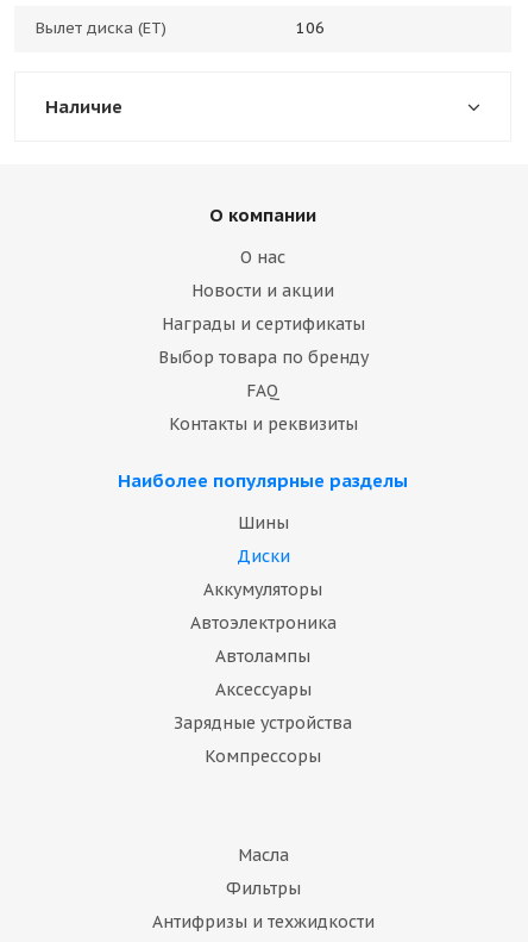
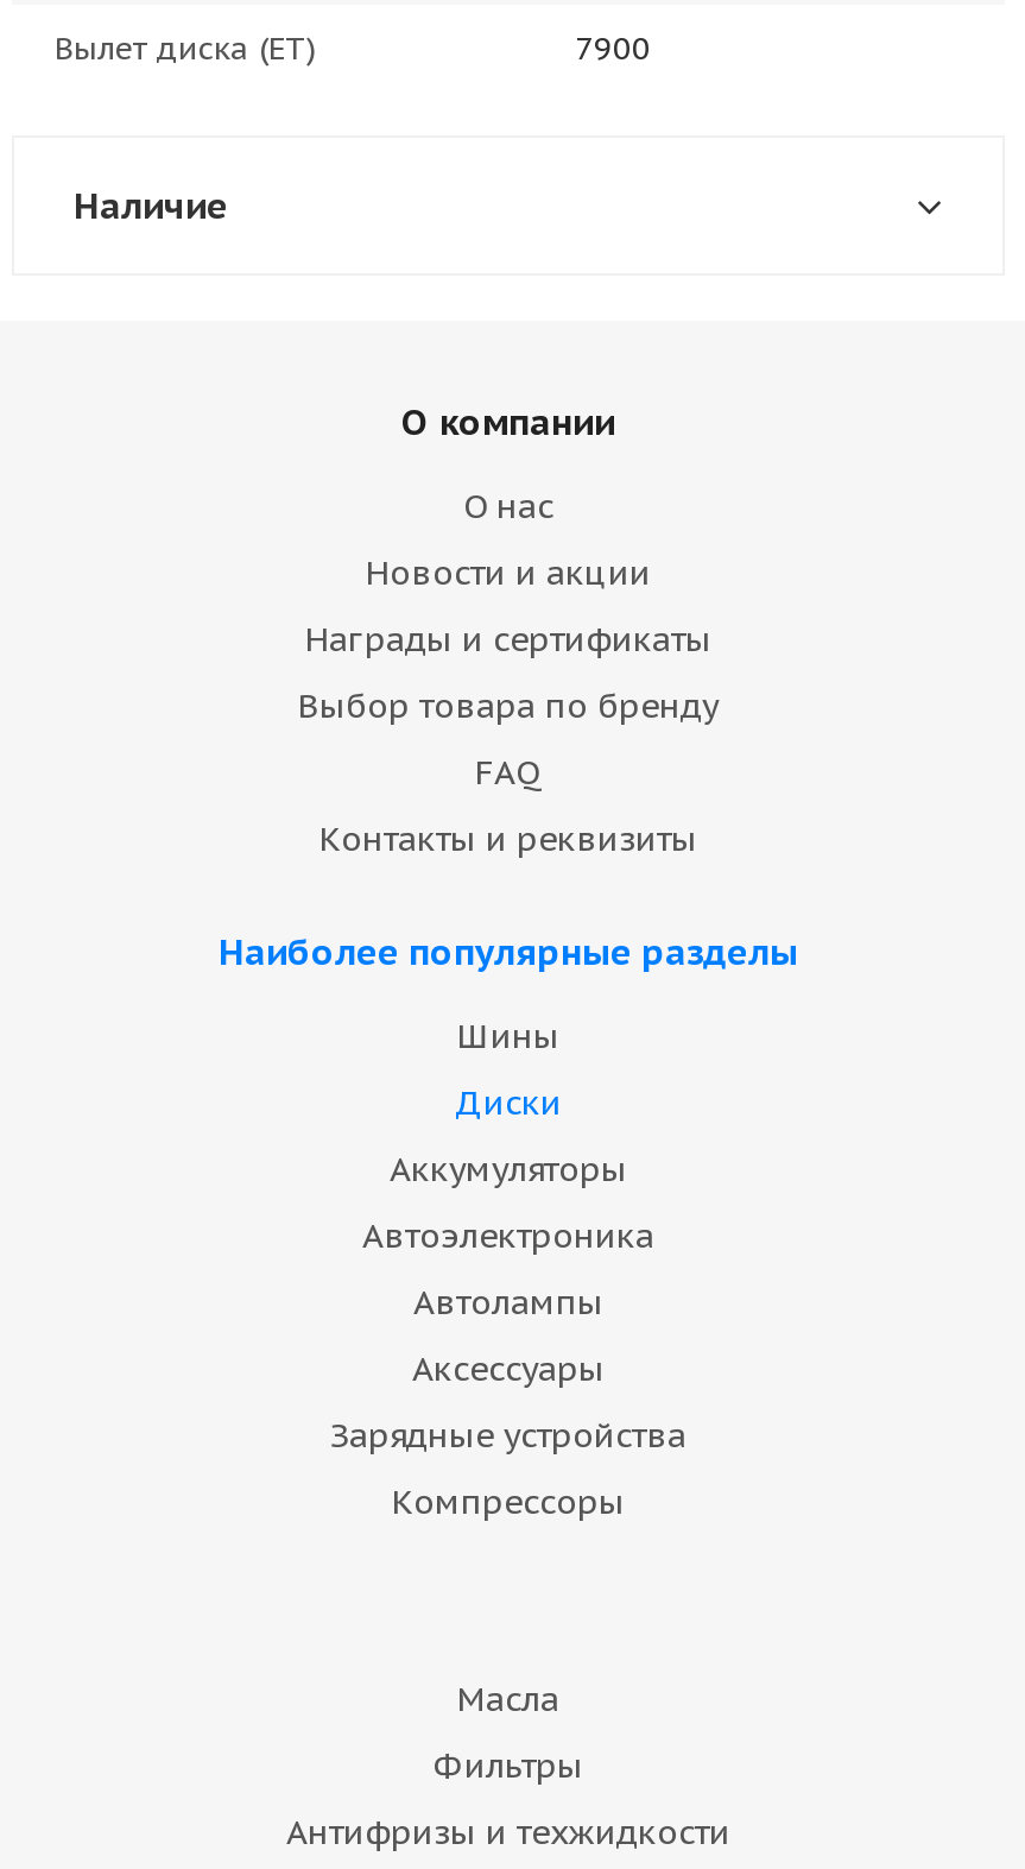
- 106
+ 7900
